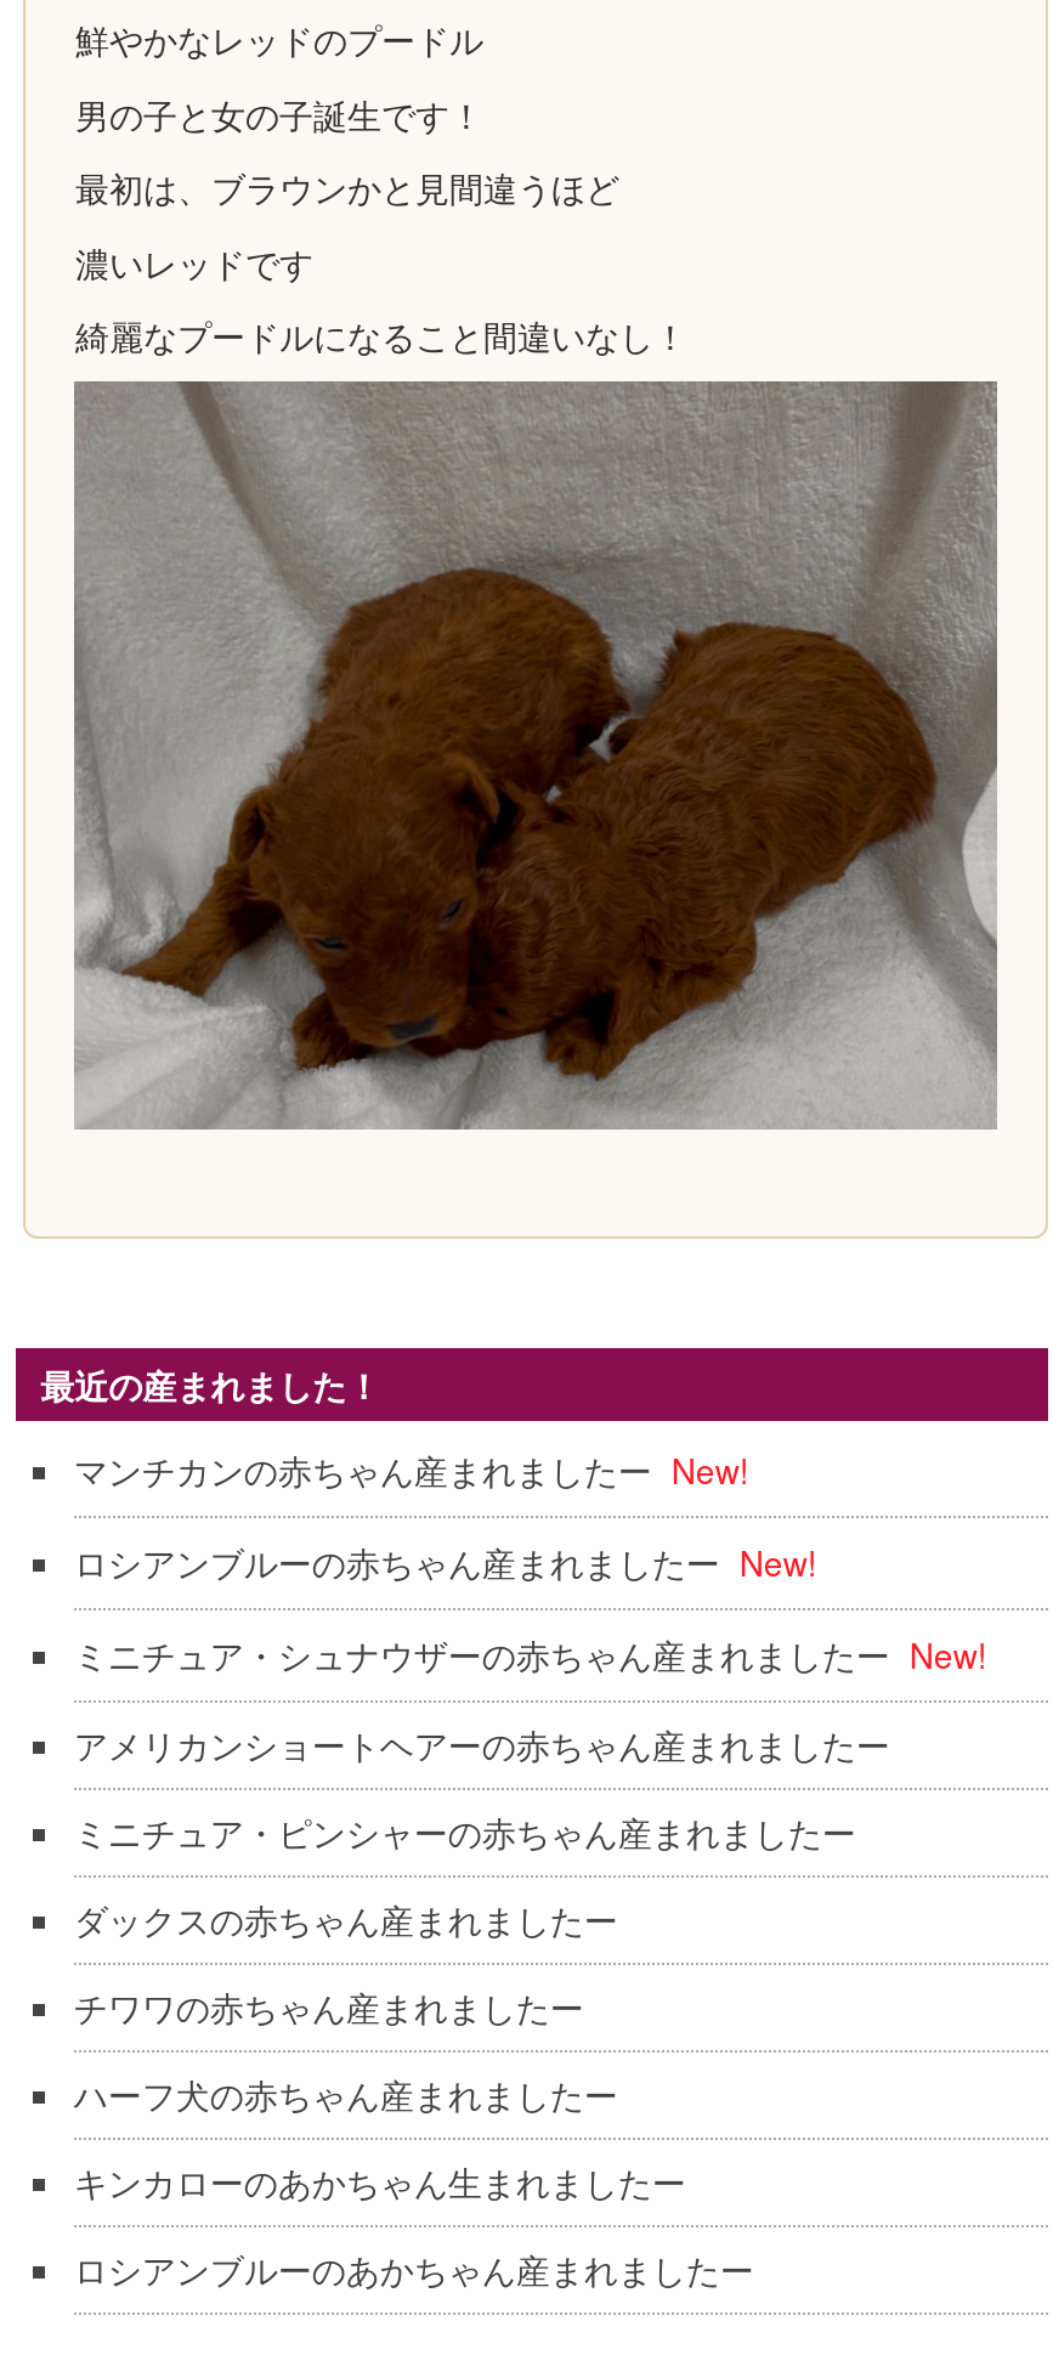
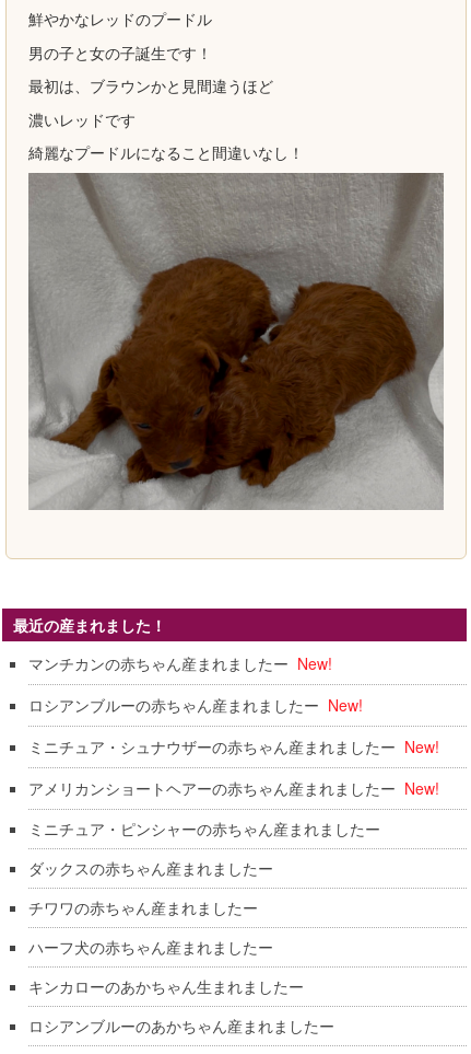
- アメリカンショートヘアーの赤ちゃん産まれましたー
+ アメリカンショートヘアーの赤ちゃん産まれましたー New!
